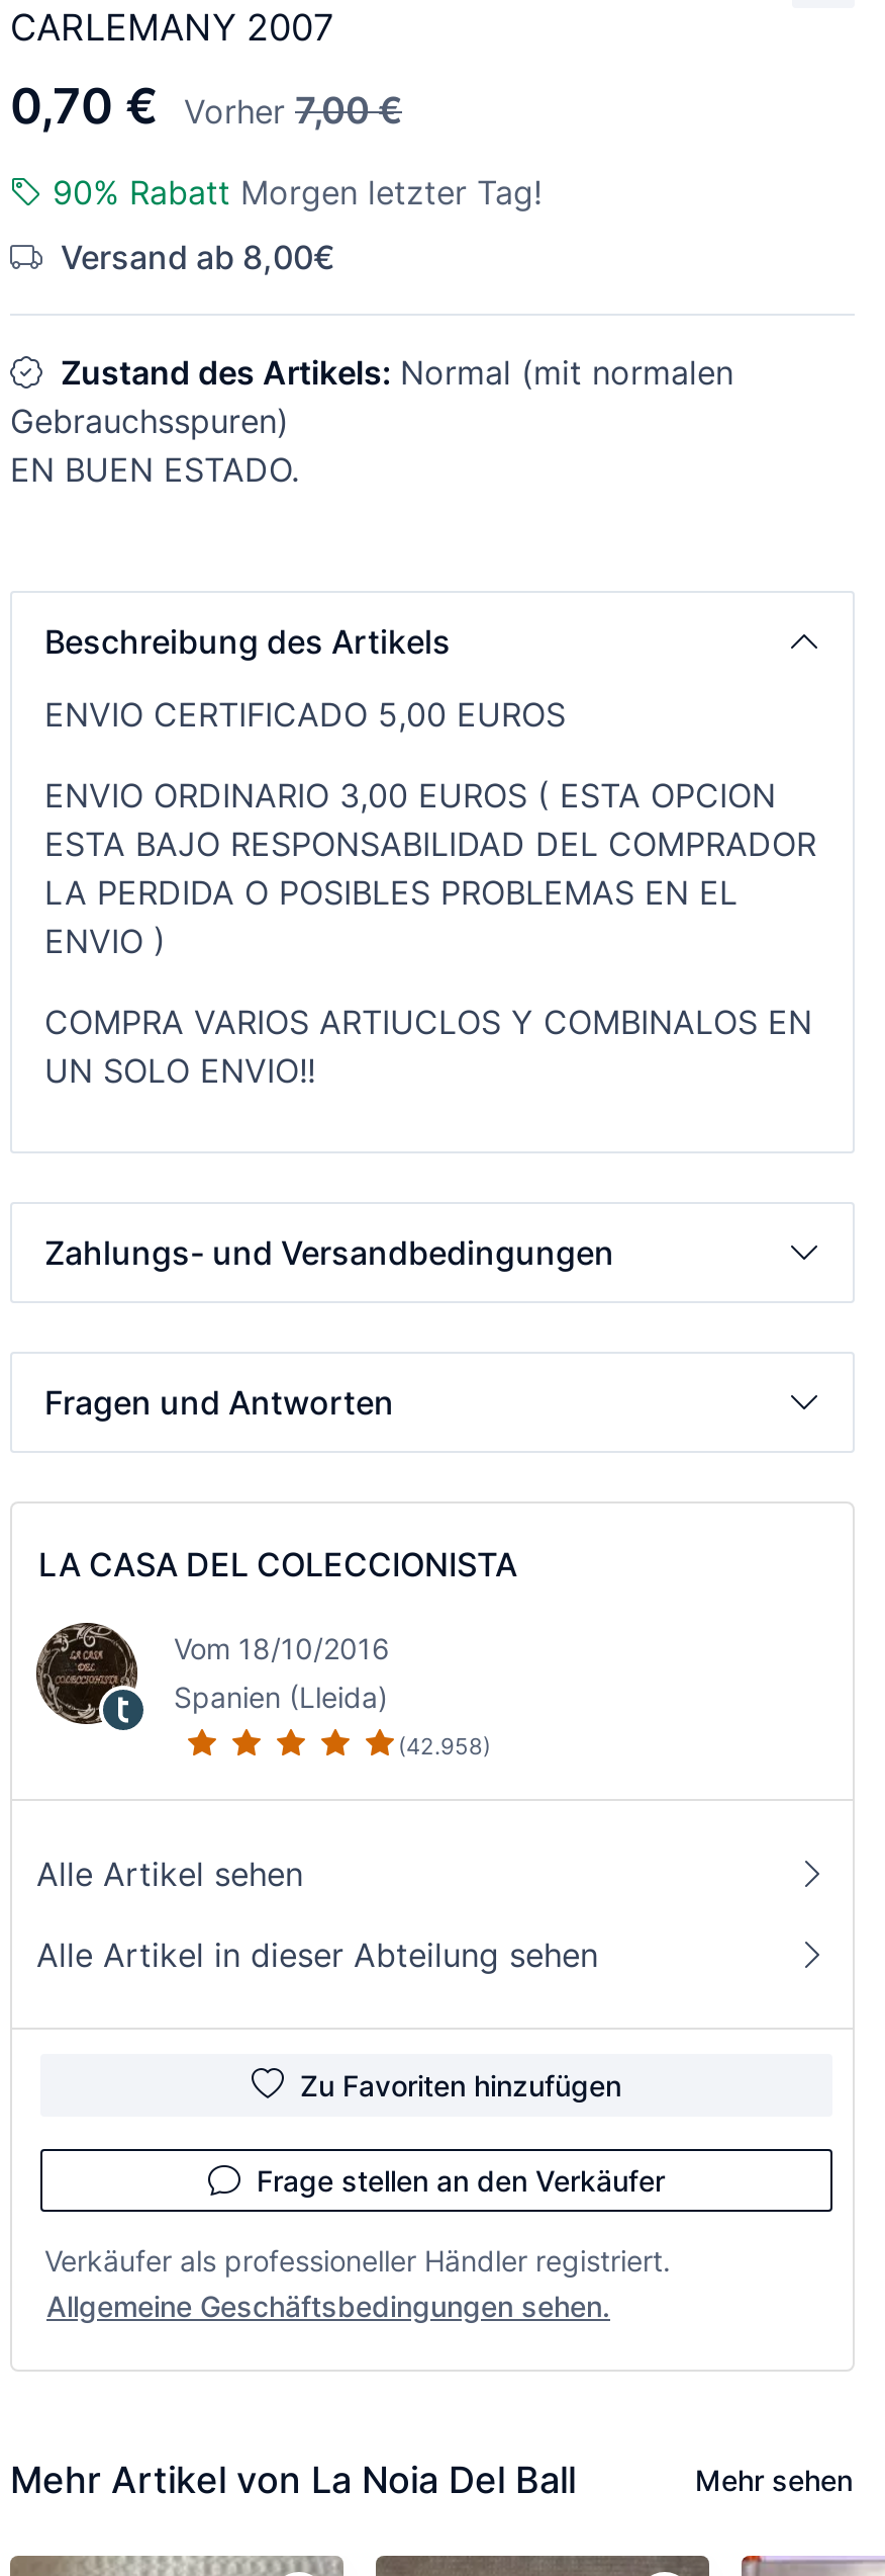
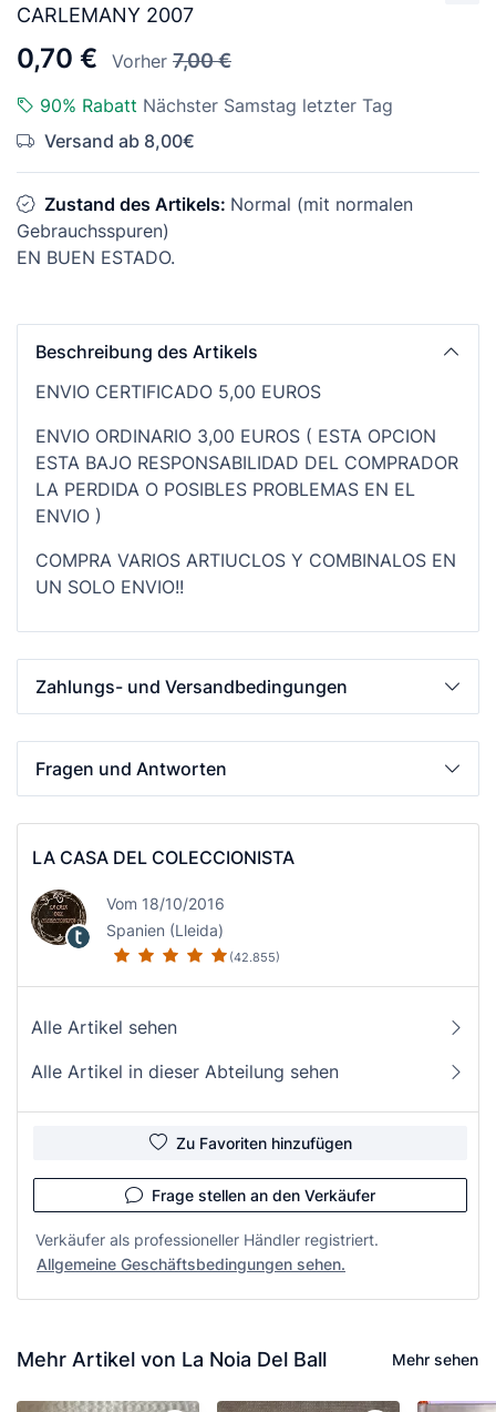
- 90% Rabatt Morgen letzter Tag!
+ 90% Rabatt Nächster Samstag letzter Tag

- (42.958)
+ (42.855)
